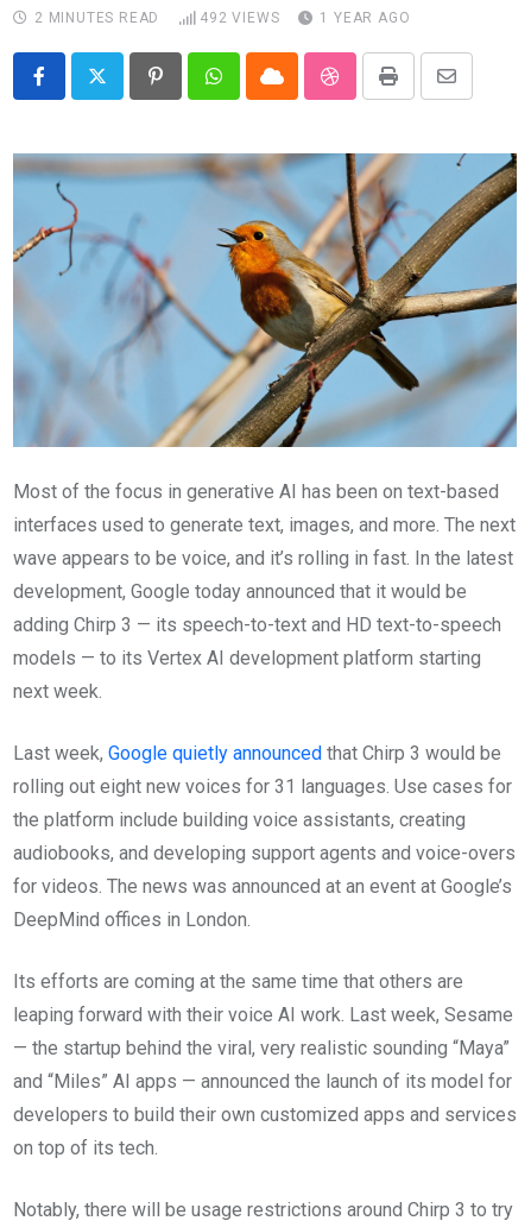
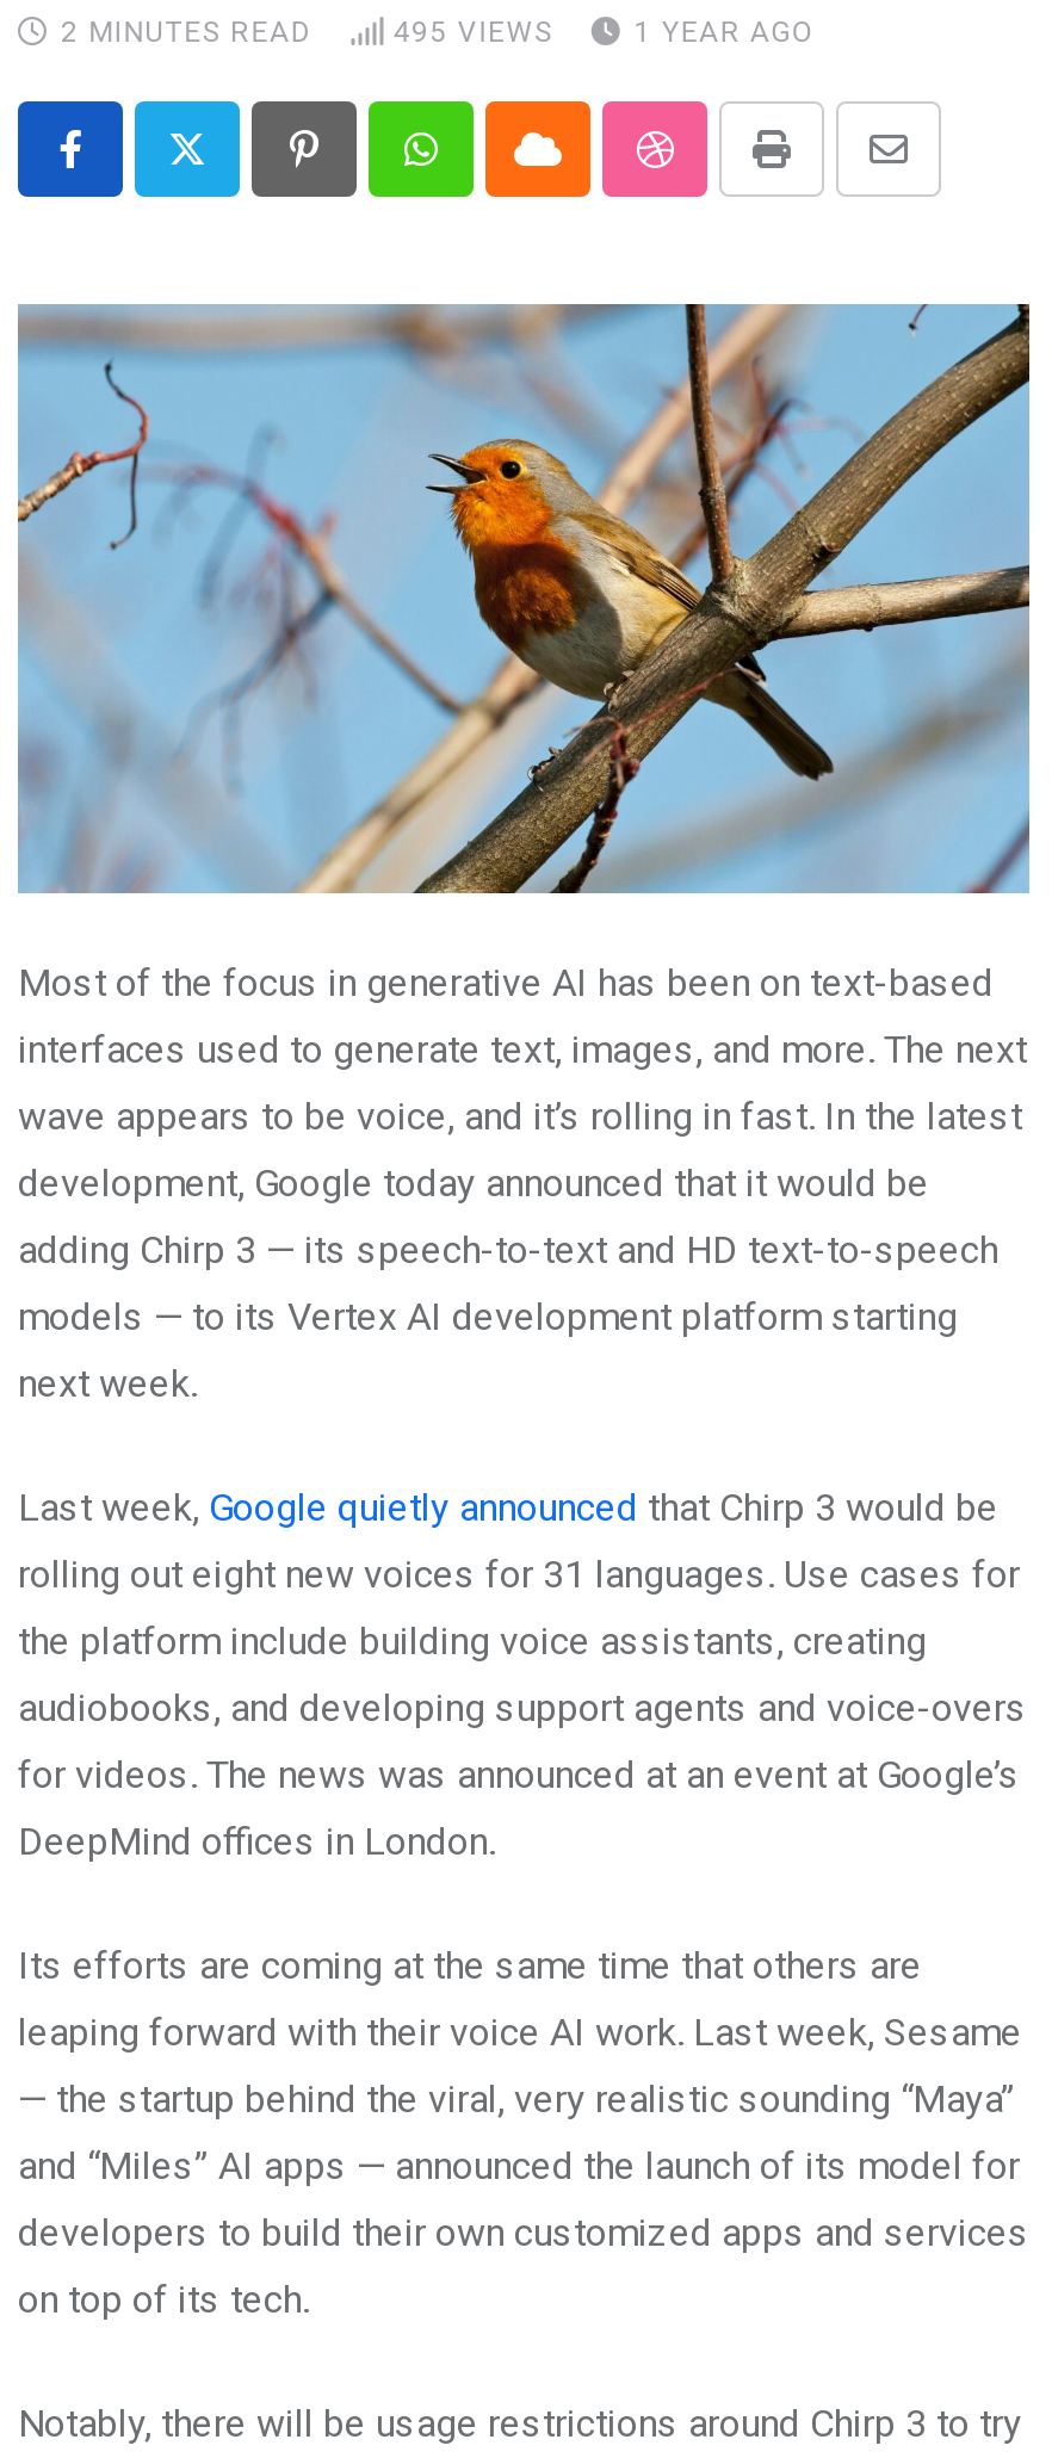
- 492 VIEWS
+ 495 VIEWS
